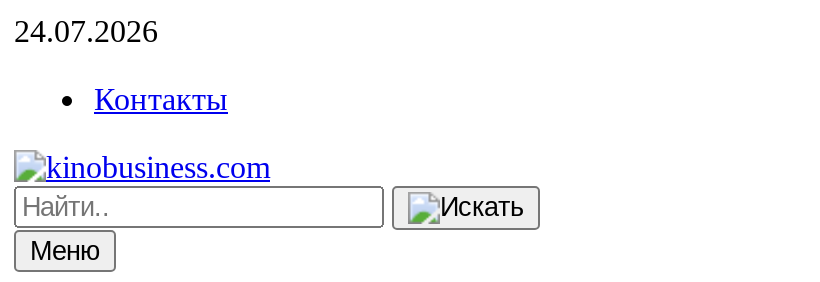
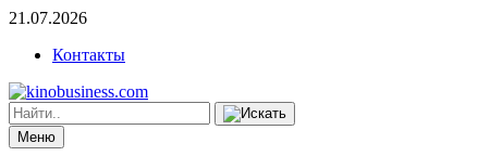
- 24.07.2026
+ 21.07.2026
